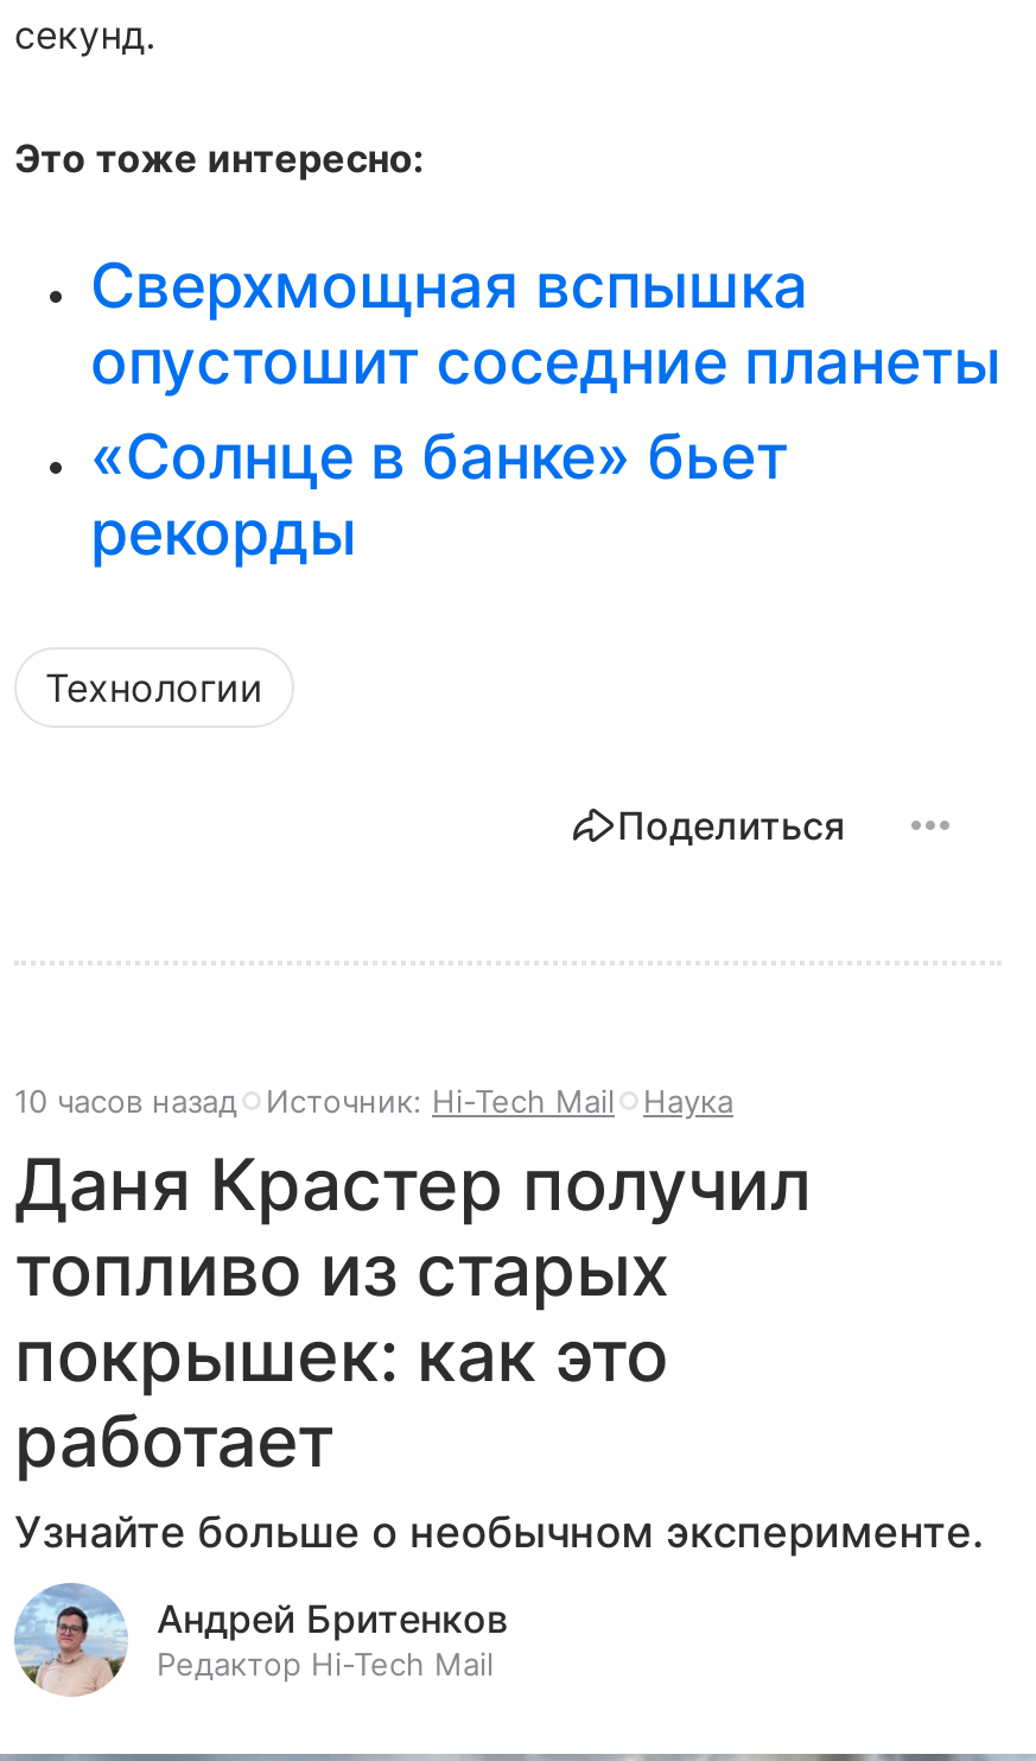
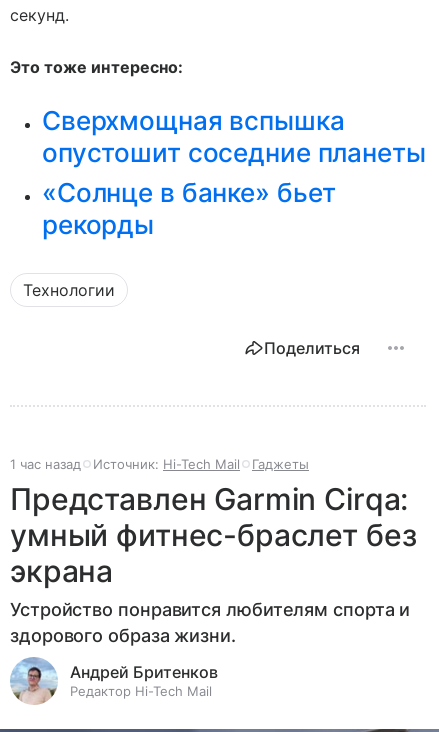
- 10 часов назад
+ 1 час назад

- Наука
- Даня Крастер получил
- топливо из старых
- покрышек: как это
- работает
- Узнайте больше о необычном эксперименте.
+ Гаджеты
+ Представлен Garmin Cirqa:
+ умный фитнес-браслет без
+ экрана
+ Устройство понравится любителям спорта и
+ здорового образа жизни.
